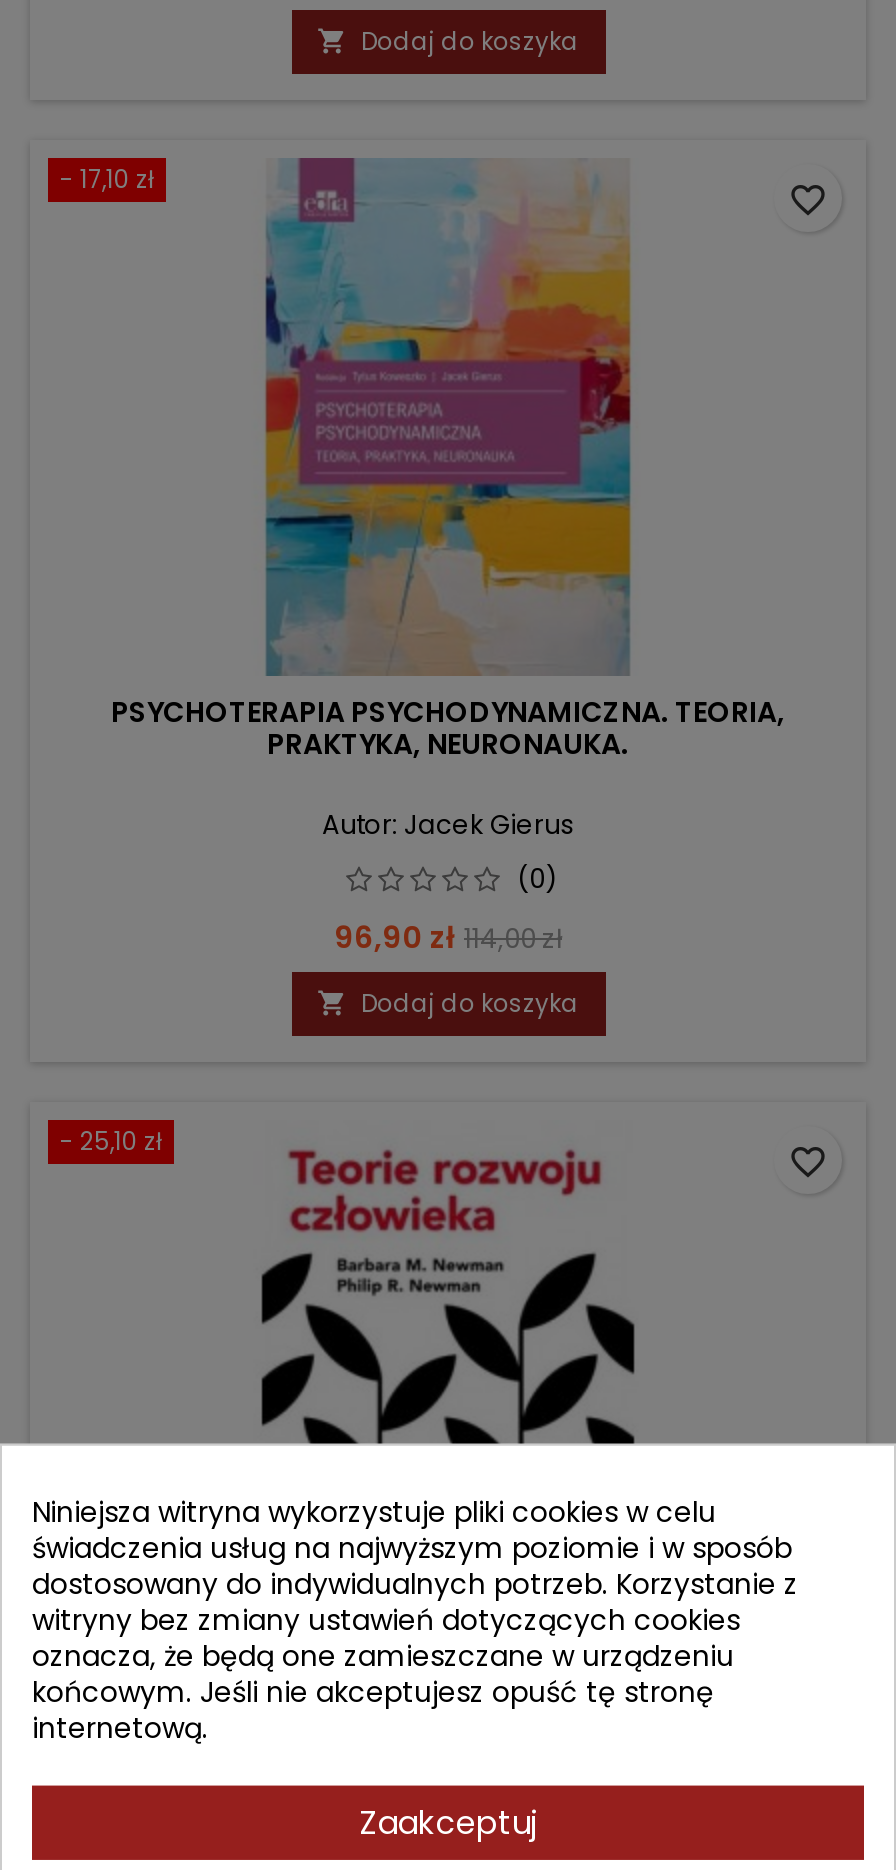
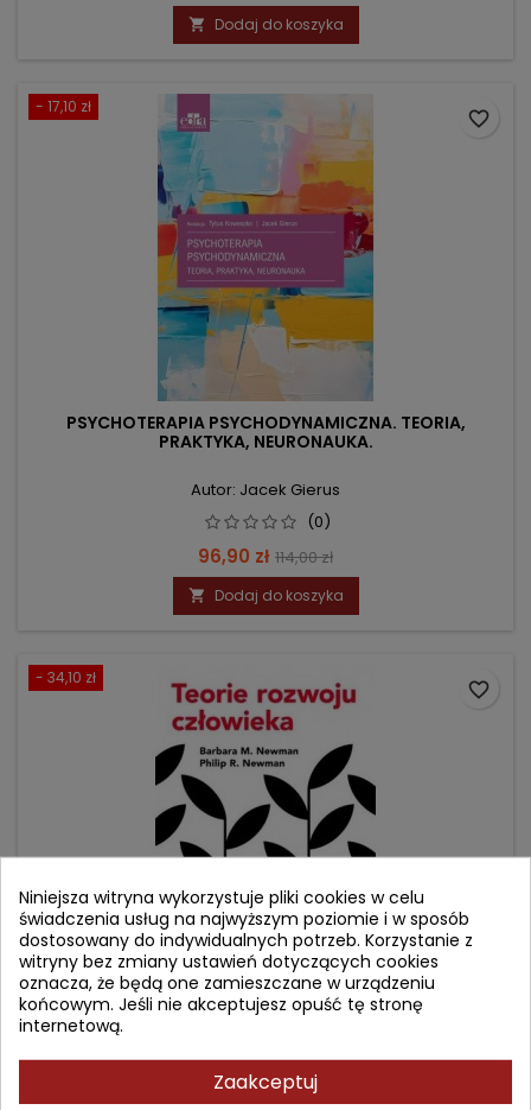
- - 25,10 zł
+ - 34,10 zł
